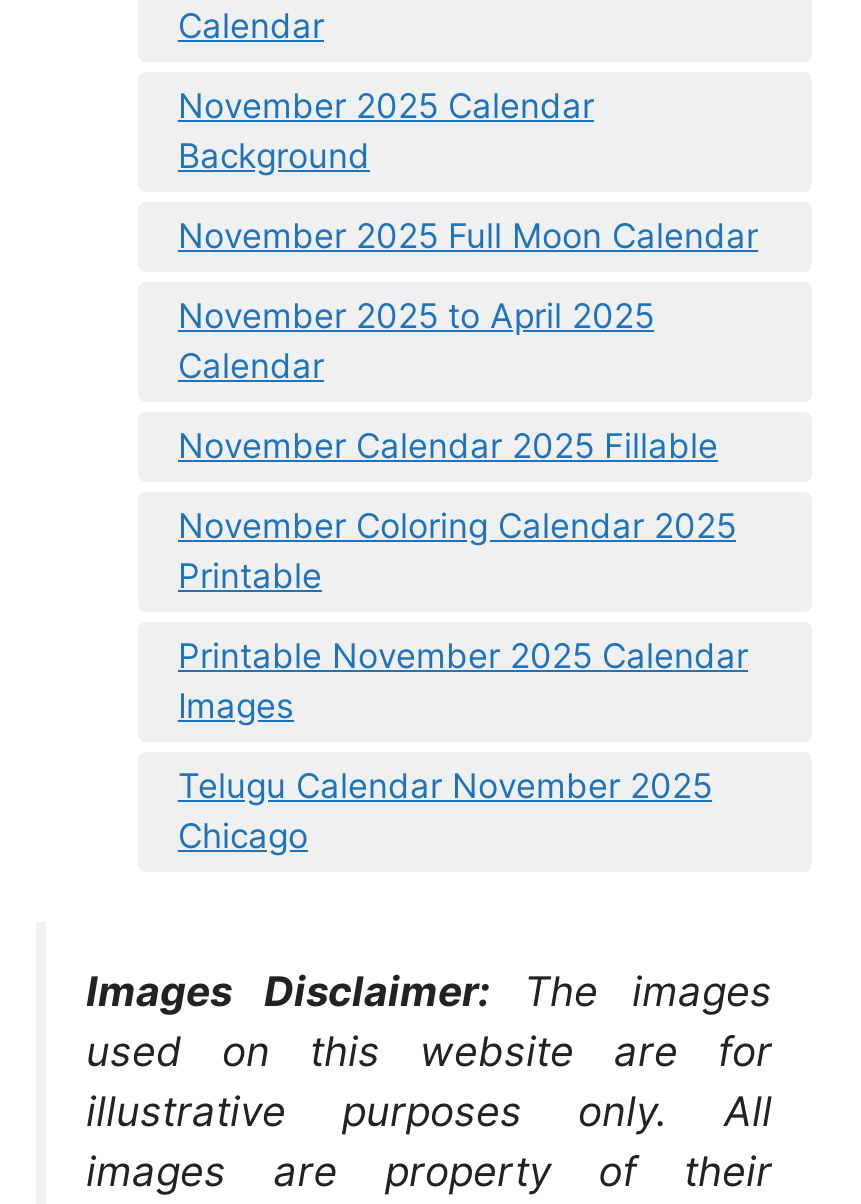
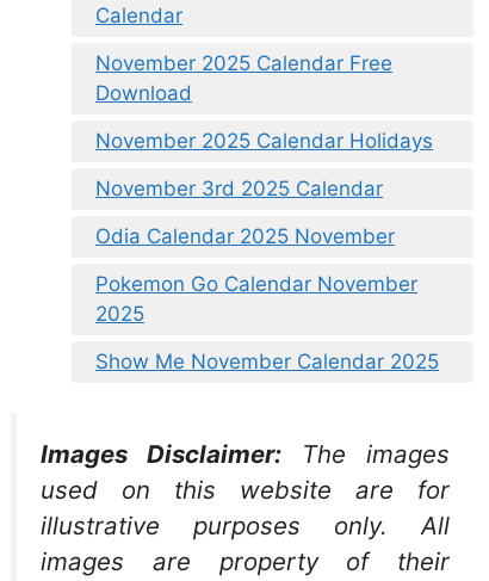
- November 2025 Calendar
- Background
- November 2025 Full Moon Calendar
- November 2025 to April 2025
- Calendar
- November Calendar 2025 Fillable
- November Coloring Calendar 2025
- Printable
- Printable November 2025 Calendar
- Images
- Telugu Calendar November 2025
- Chicago
+ November 2025 Calendar Free
+ Download
+ November 2025 Calendar Holidays
+ November 3rd 2025 Calendar
+ Odia Calendar 2025 November
+ Pokemon Go Calendar November
+ 2025
+ Show Me November Calendar 2025
